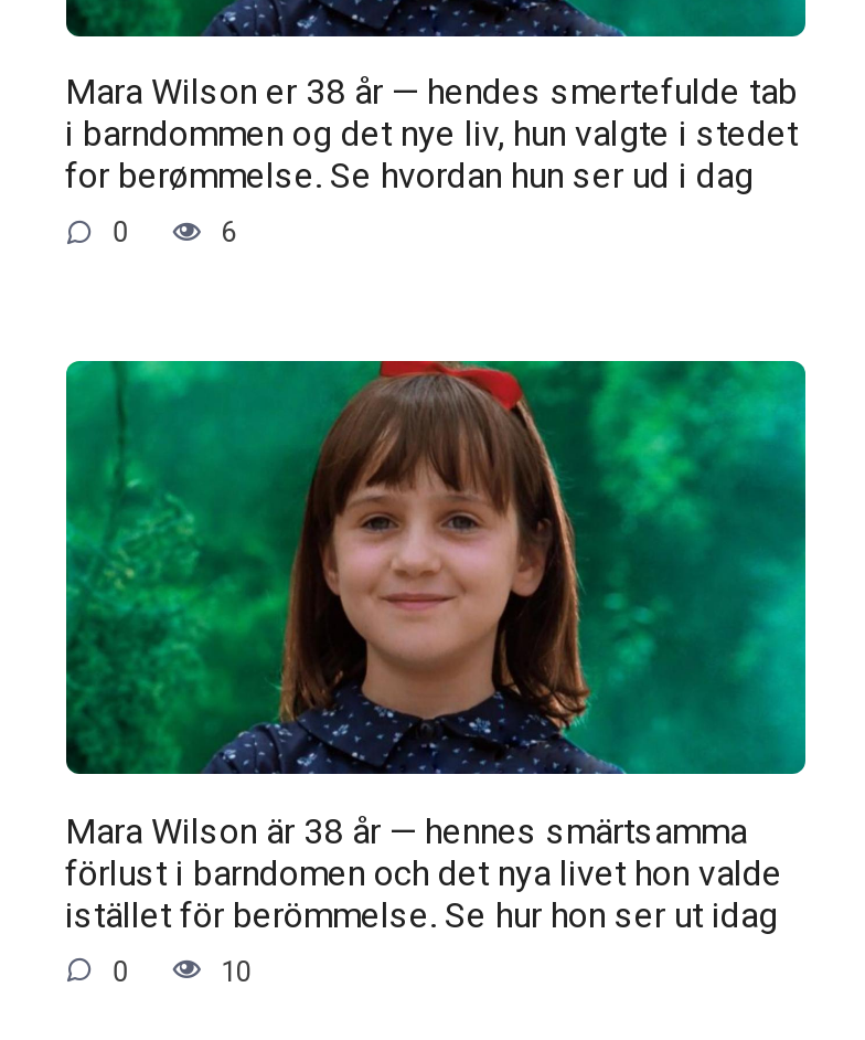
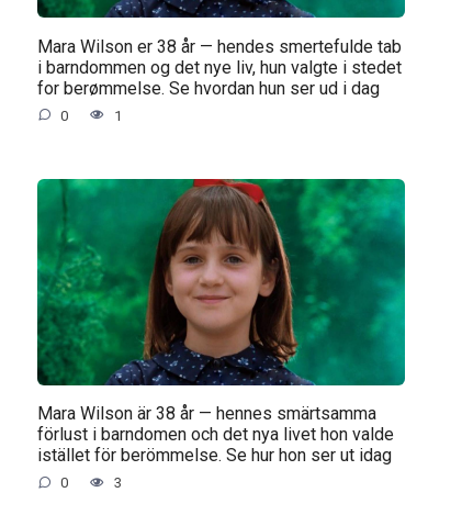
- 6
+ 1

- 10
+ 3
